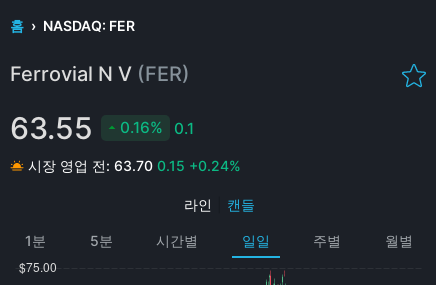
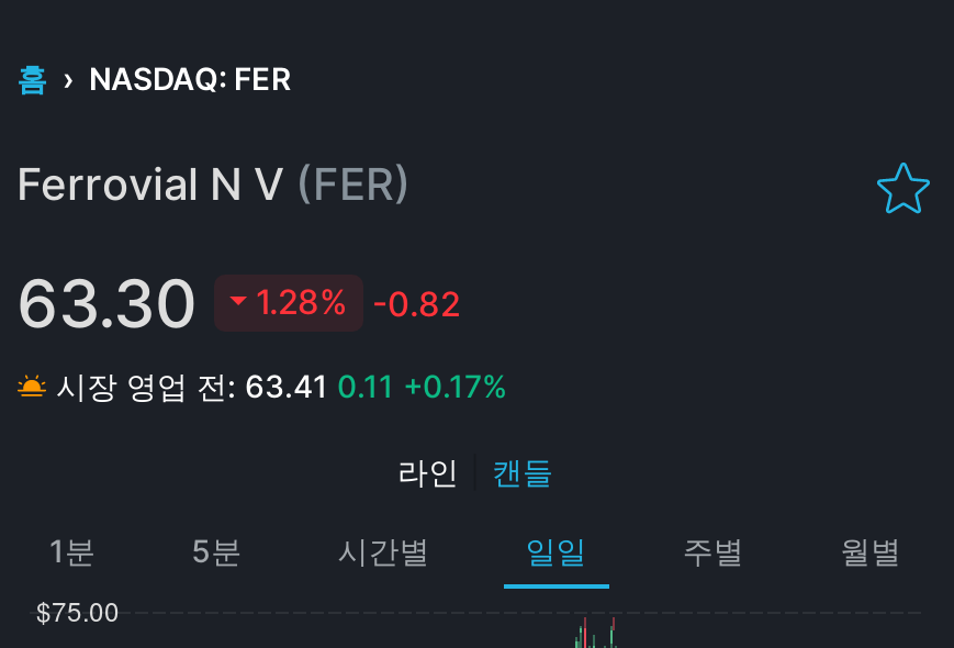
- 63.55
+ 63.30

- 0.16% 0.1
+ 1.28% -0.82

- 시장 영업 전: 63.70 0.15 +0.24%
+ 시장 영업 전: 63.41 0.11 +0.17%
